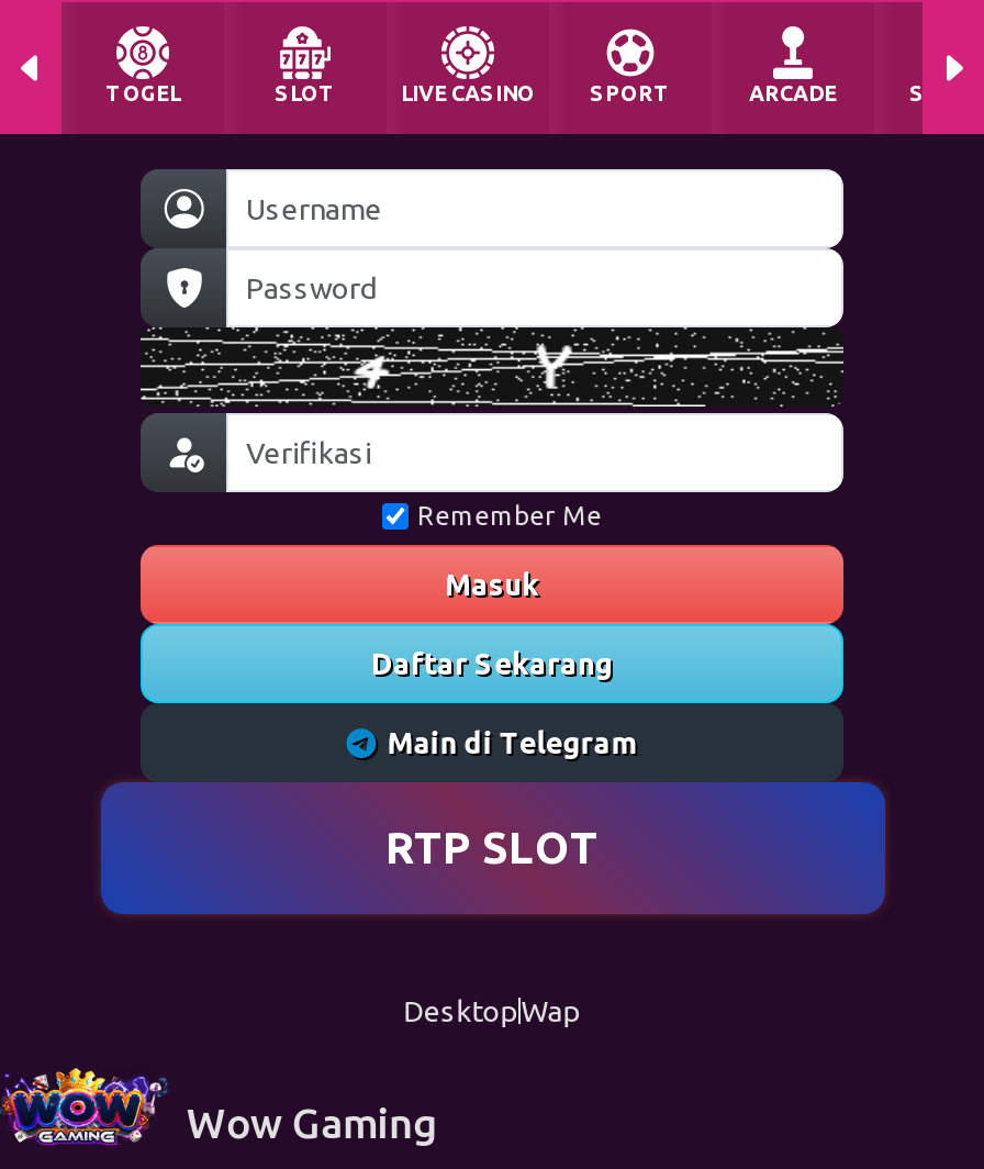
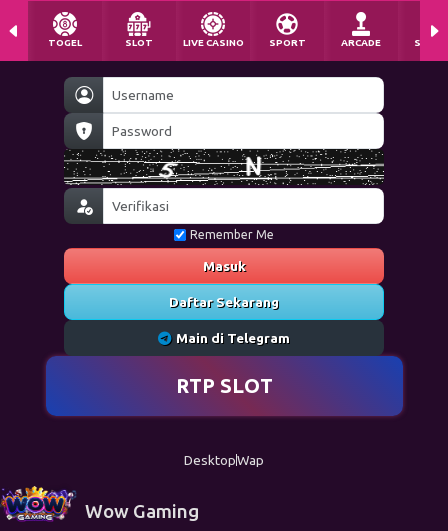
- [image]
+ [image]
